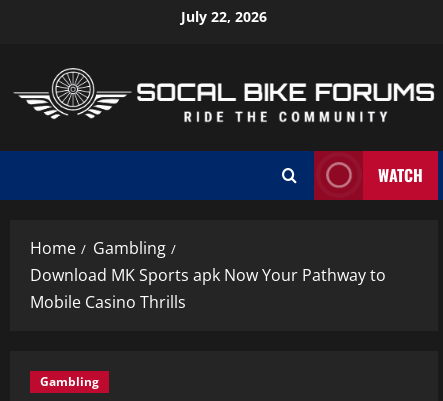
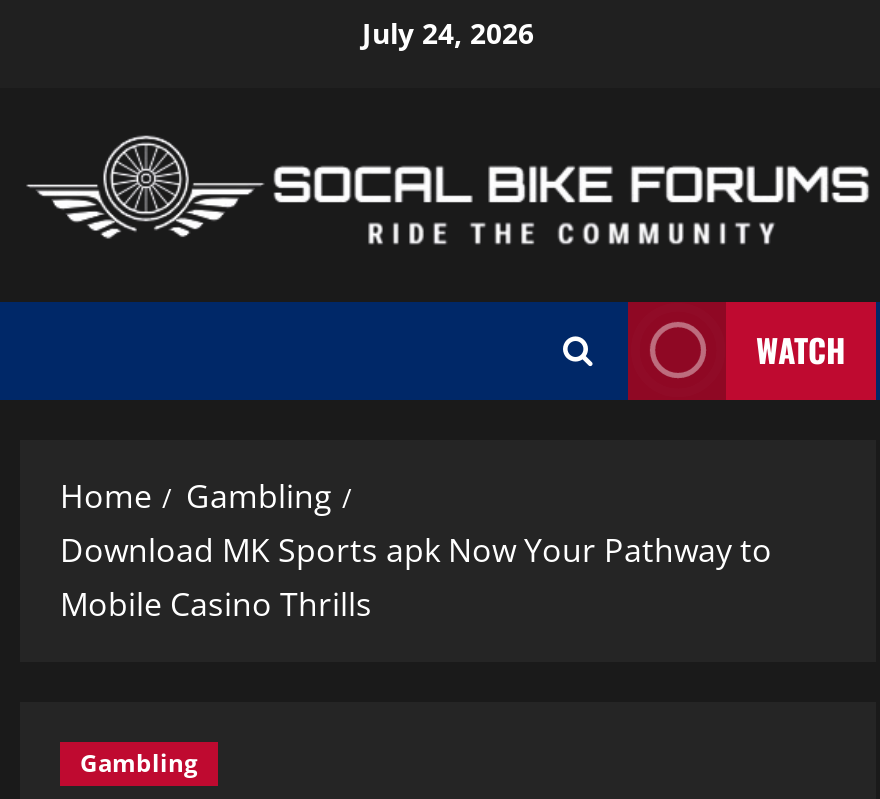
- July 22, 2026
+ July 24, 2026
